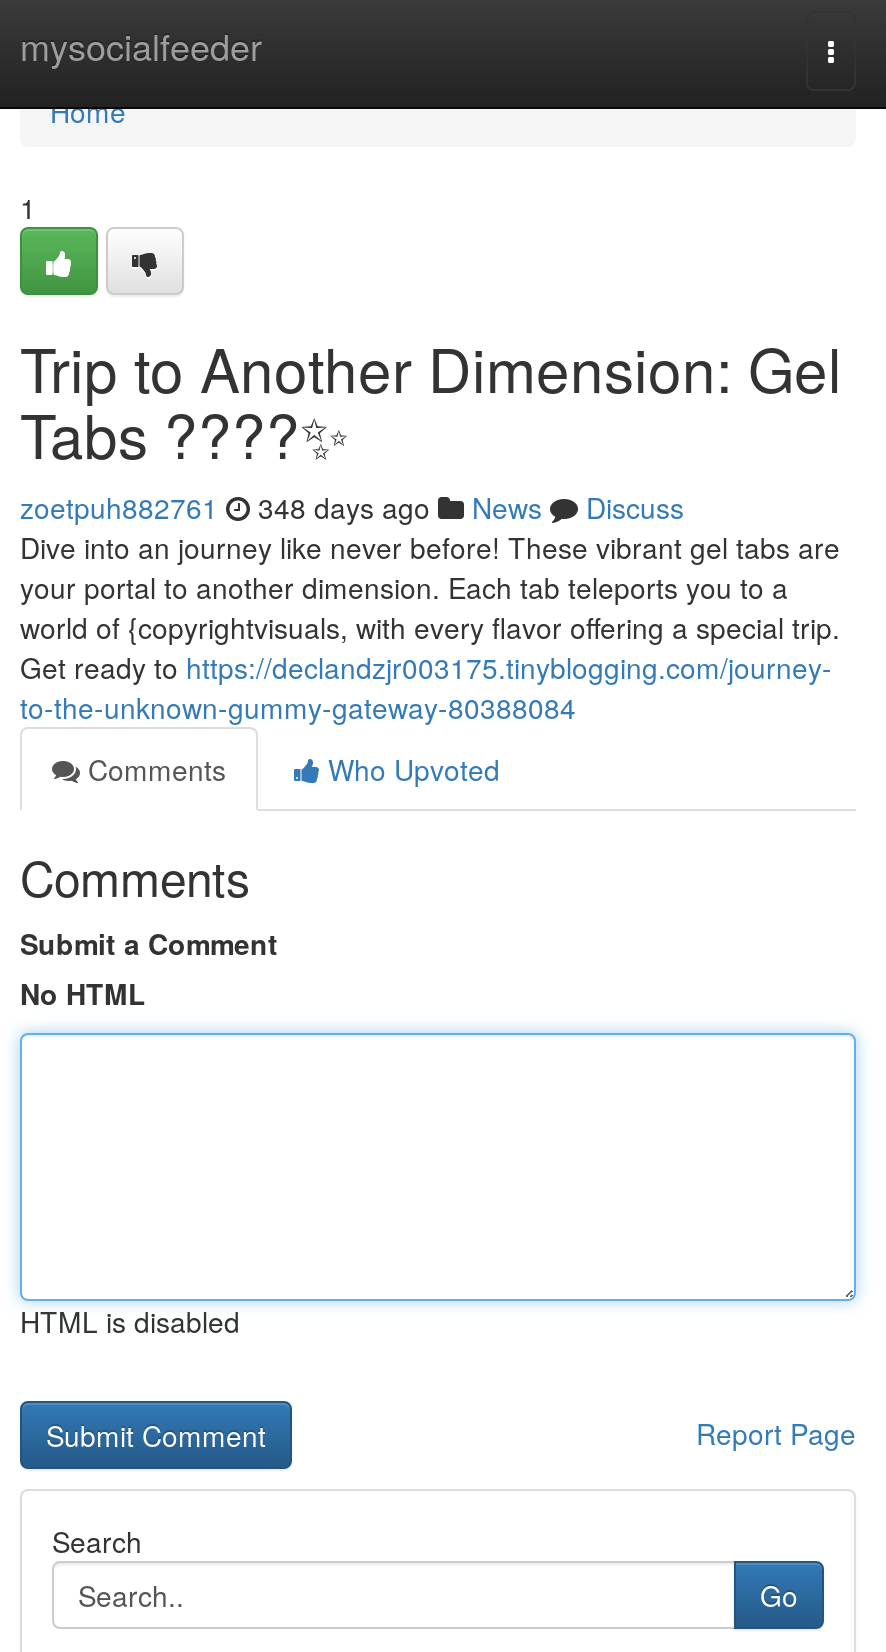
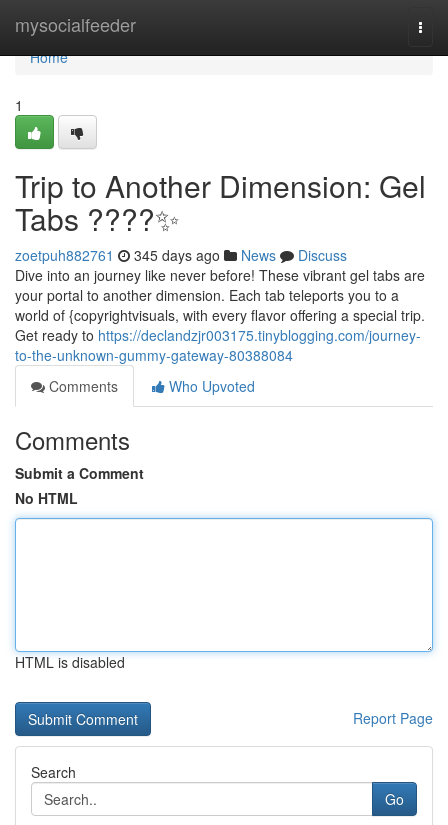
- zoetpuh882761 348 days ago News Discuss
+ zoetpuh882761 345 days ago News Discuss
